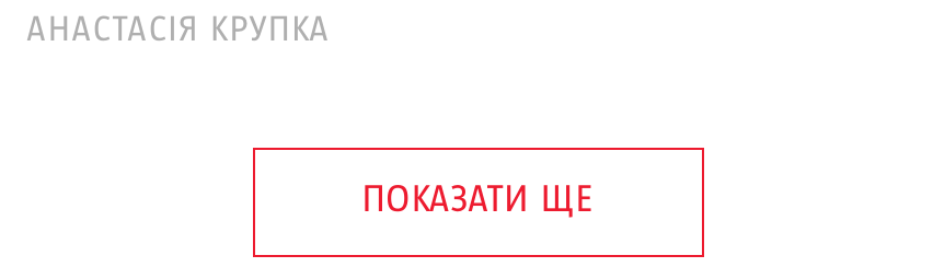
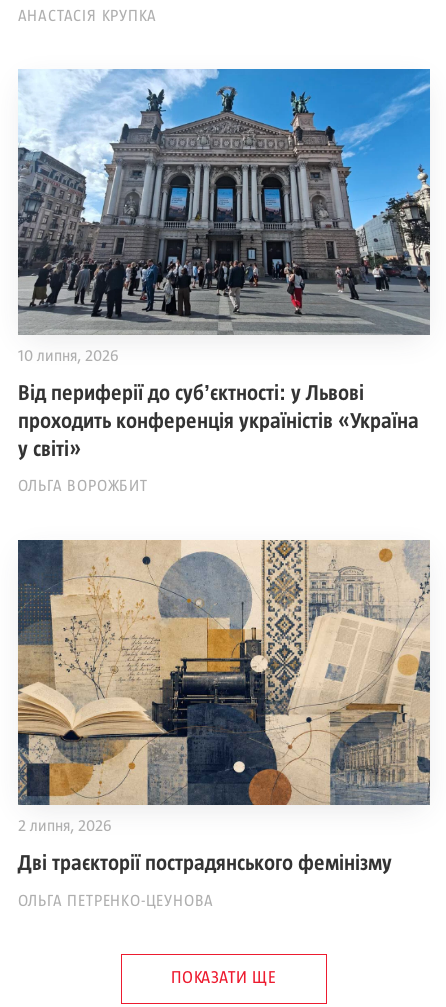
+ [image]
+ 10 липня, 2026
+ Від периферії до субʼєктності: у Львові
+ проходить конференція україністів «Україна
+ у світі»
+ ОЛЬГА ВОРОЖБИТ

+ [image]
+ 2 липня, 2026
+ Дві траєкторії пострадянського фемінізму
+ ОЛЬГА ПЕТРЕНКО-ЦЕУНОВА
